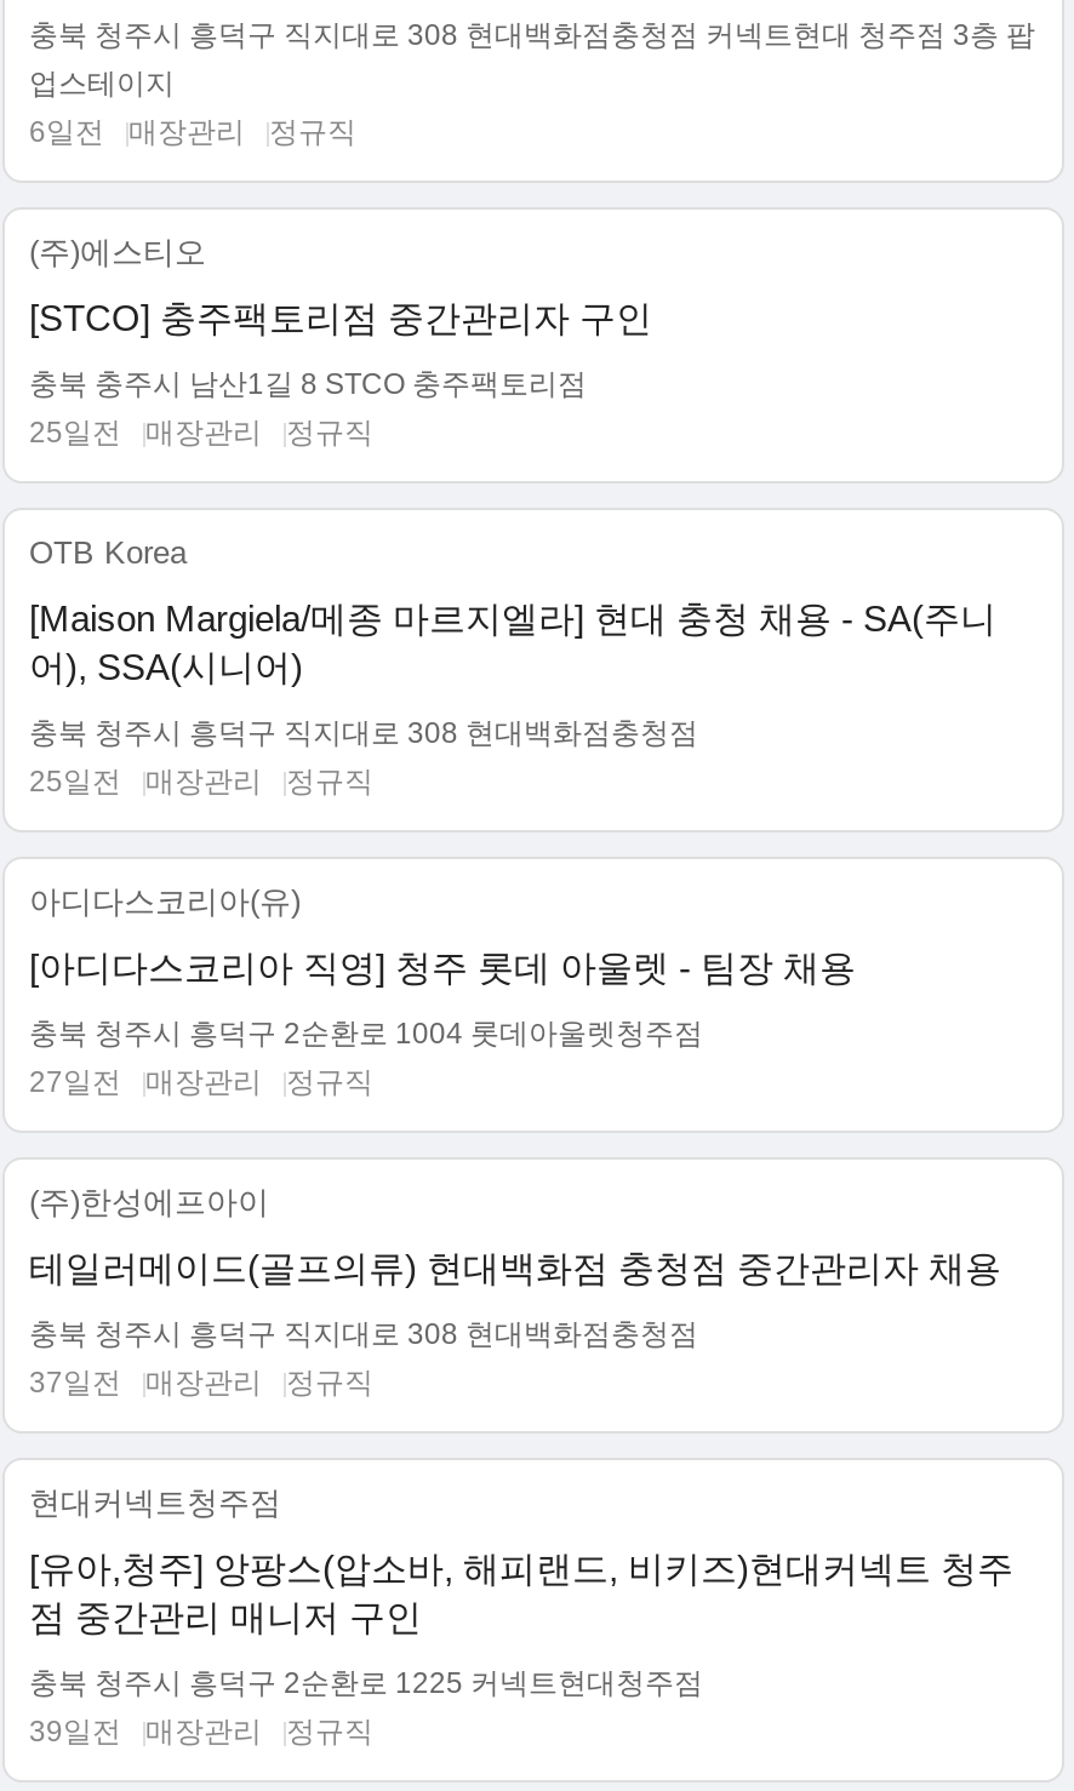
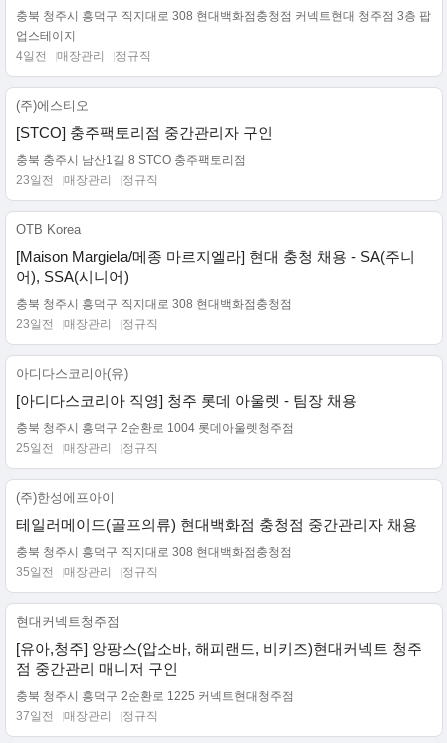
- 6일전 매장관리 정규직
+ 4일전 매장관리 정규직

- 25일전 매장관리 정규직
+ 23일전 매장관리 정규직

- 25일전 매장관리 정규직
+ 23일전 매장관리 정규직

- 27일전 매장관리 정규직
+ 25일전 매장관리 정규직

- 37일전 매장관리 정규직
+ 35일전 매장관리 정규직

- 39일전 매장관리 정규직
+ 37일전 매장관리 정규직
